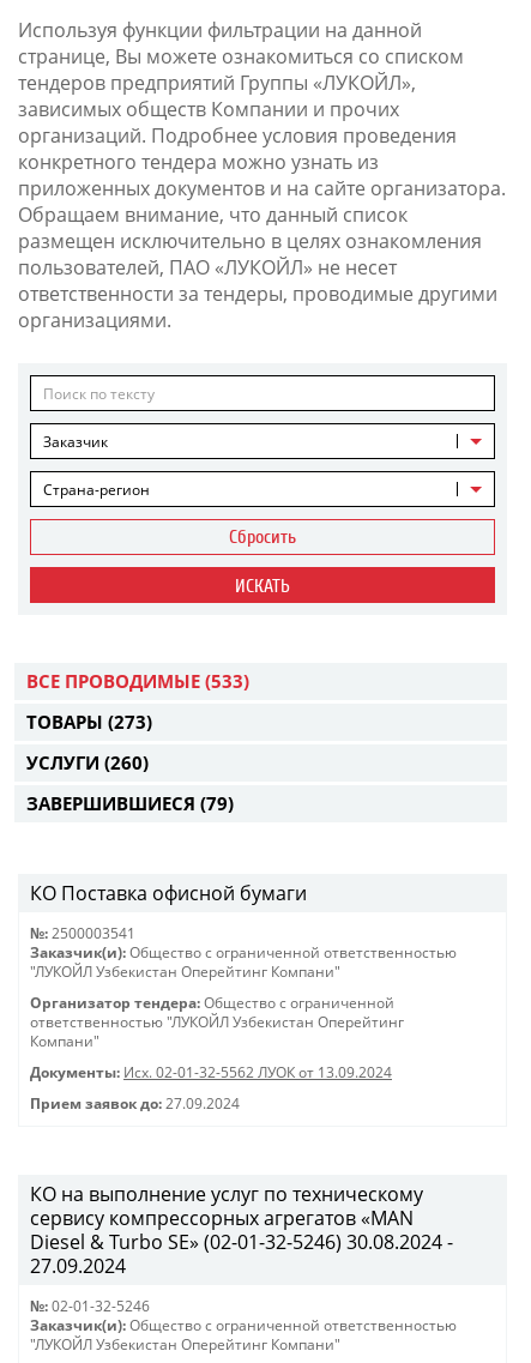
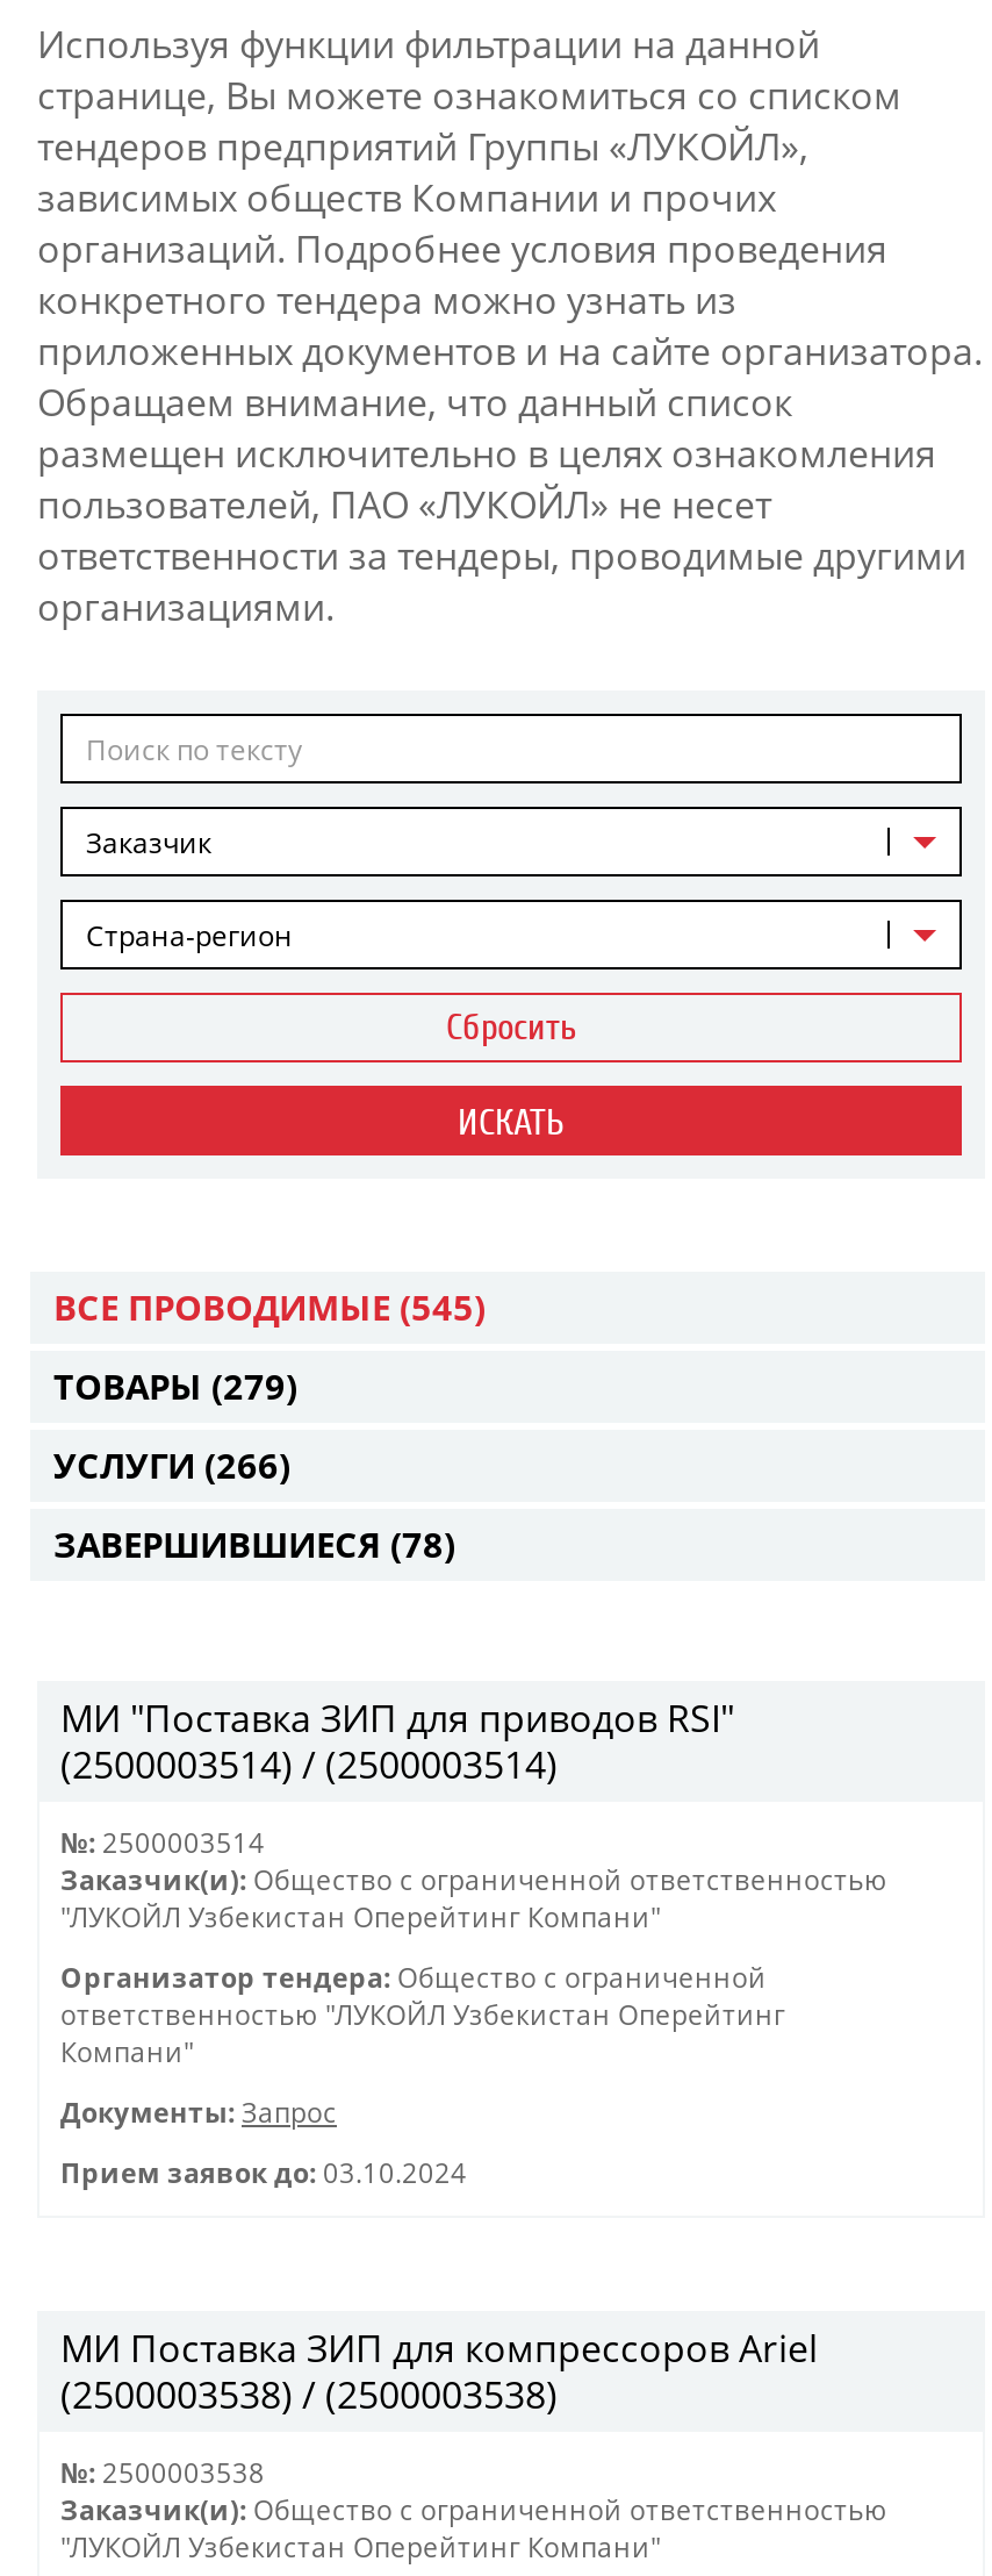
- ВСЕ ПРОВОДИМЫЕ (533)
+ ВСЕ ПРОВОДИМЫЕ (545)

- ТОВАРЫ (273)
+ ТОВАРЫ (279)

- УСЛУГИ (260)
+ УСЛУГИ (266)

- ЗАВЕРШИВШИЕСЯ (79)
+ ЗАВЕРШИВШИЕСЯ (78)

- КО Поставка офисной бумаги
+ МИ "Поставка ЗИП для приводов RSI"
+ (2500003514) / (2500003514)

- №: 2500003541
+ №: 2500003514

moved down: Заказчик(и): Общество с ограниченной ответственностью | "ЛУКОЙЛ Узбекистан Оперейтинг Компани" | Организатор тендера: Общество с ограниченной | ответственностью "ЛУКОЙЛ Узбекистан Оперейтинг | Компани"

- Документы: Исх. 02-01-32-5562 ЛУОК от 13.09.2024
+ Документы: Запрос

- Прием заявок до: 27.09.2024
+ Прием заявок до: 03.10.2024

- КО на выполнение услуг по техническому
- сервису компрессорных агрегатов «MAN
- Diesel & Turbo SE» (02-01-32-5246) 30.08.2024 -
- 27.09.2024
+ МИ Поставка ЗИП для компрессоров Ariel
+ (2500003538) / (2500003538)

- №: 02-01-32-5246
+ №: 2500003538
